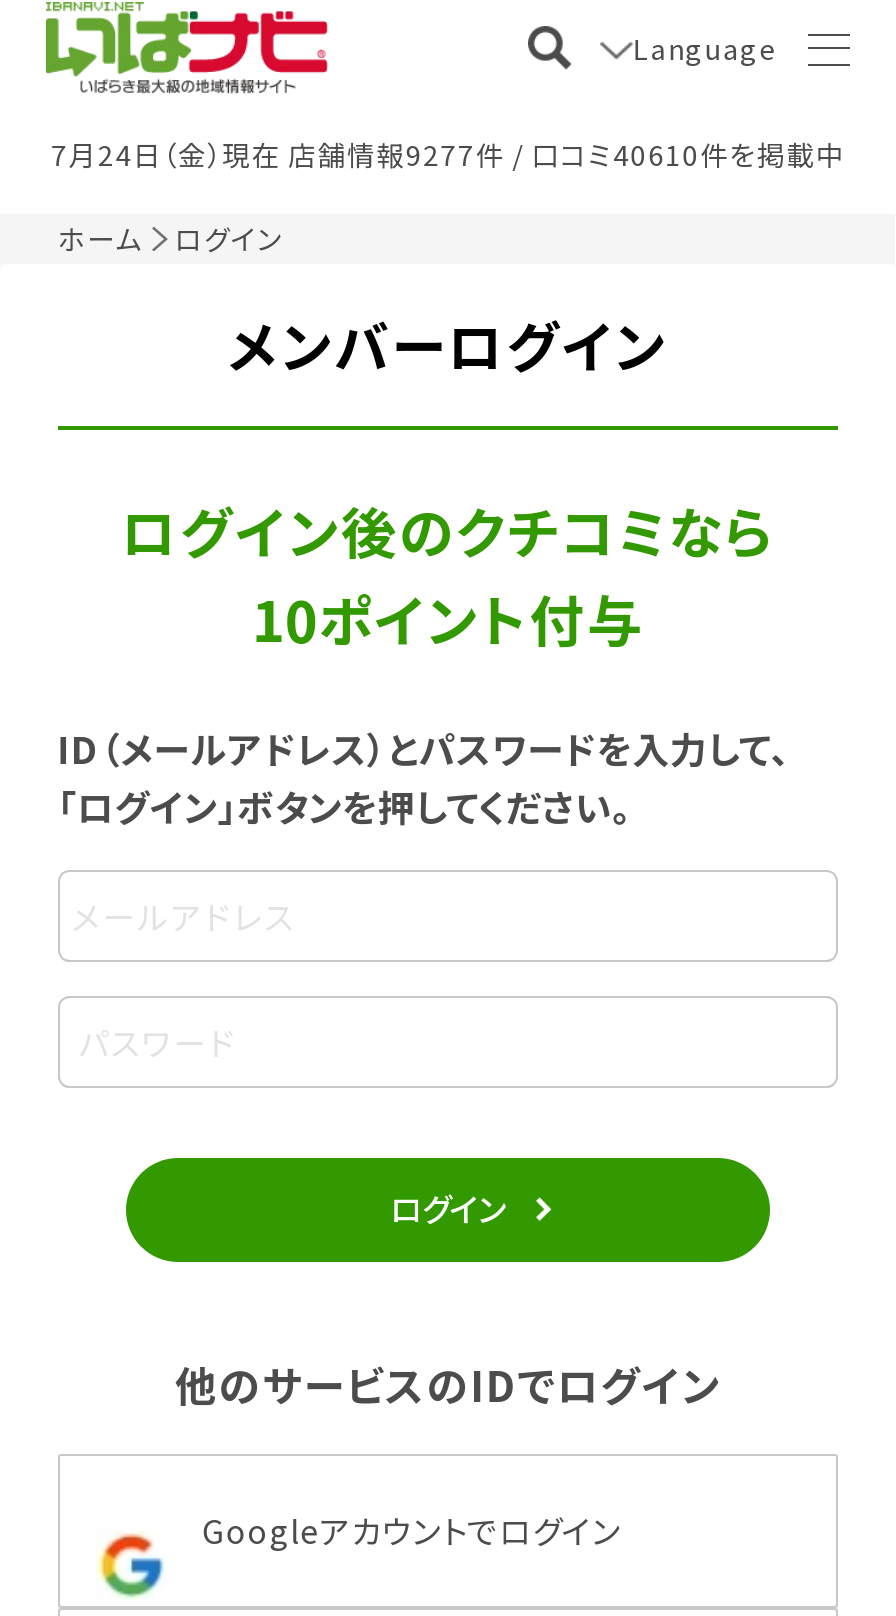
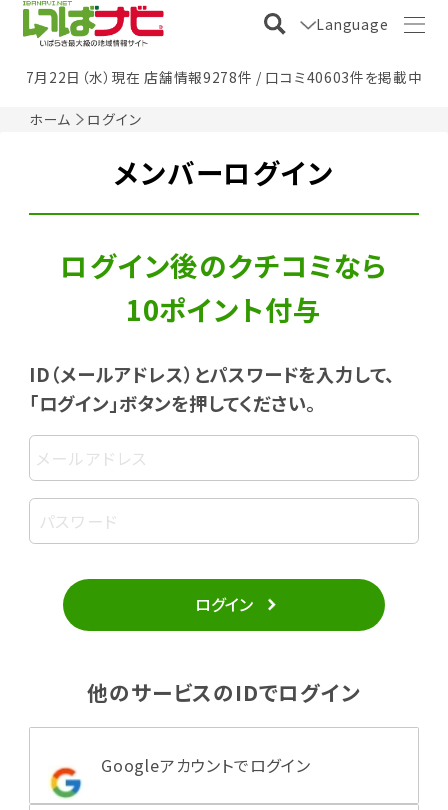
- 7月24日（金）現在 店舗情報9277件 / 口コミ40610件を掲載中
+ 7月22日（水）現在 店舗情報9278件 / 口コミ40603件を掲載中
